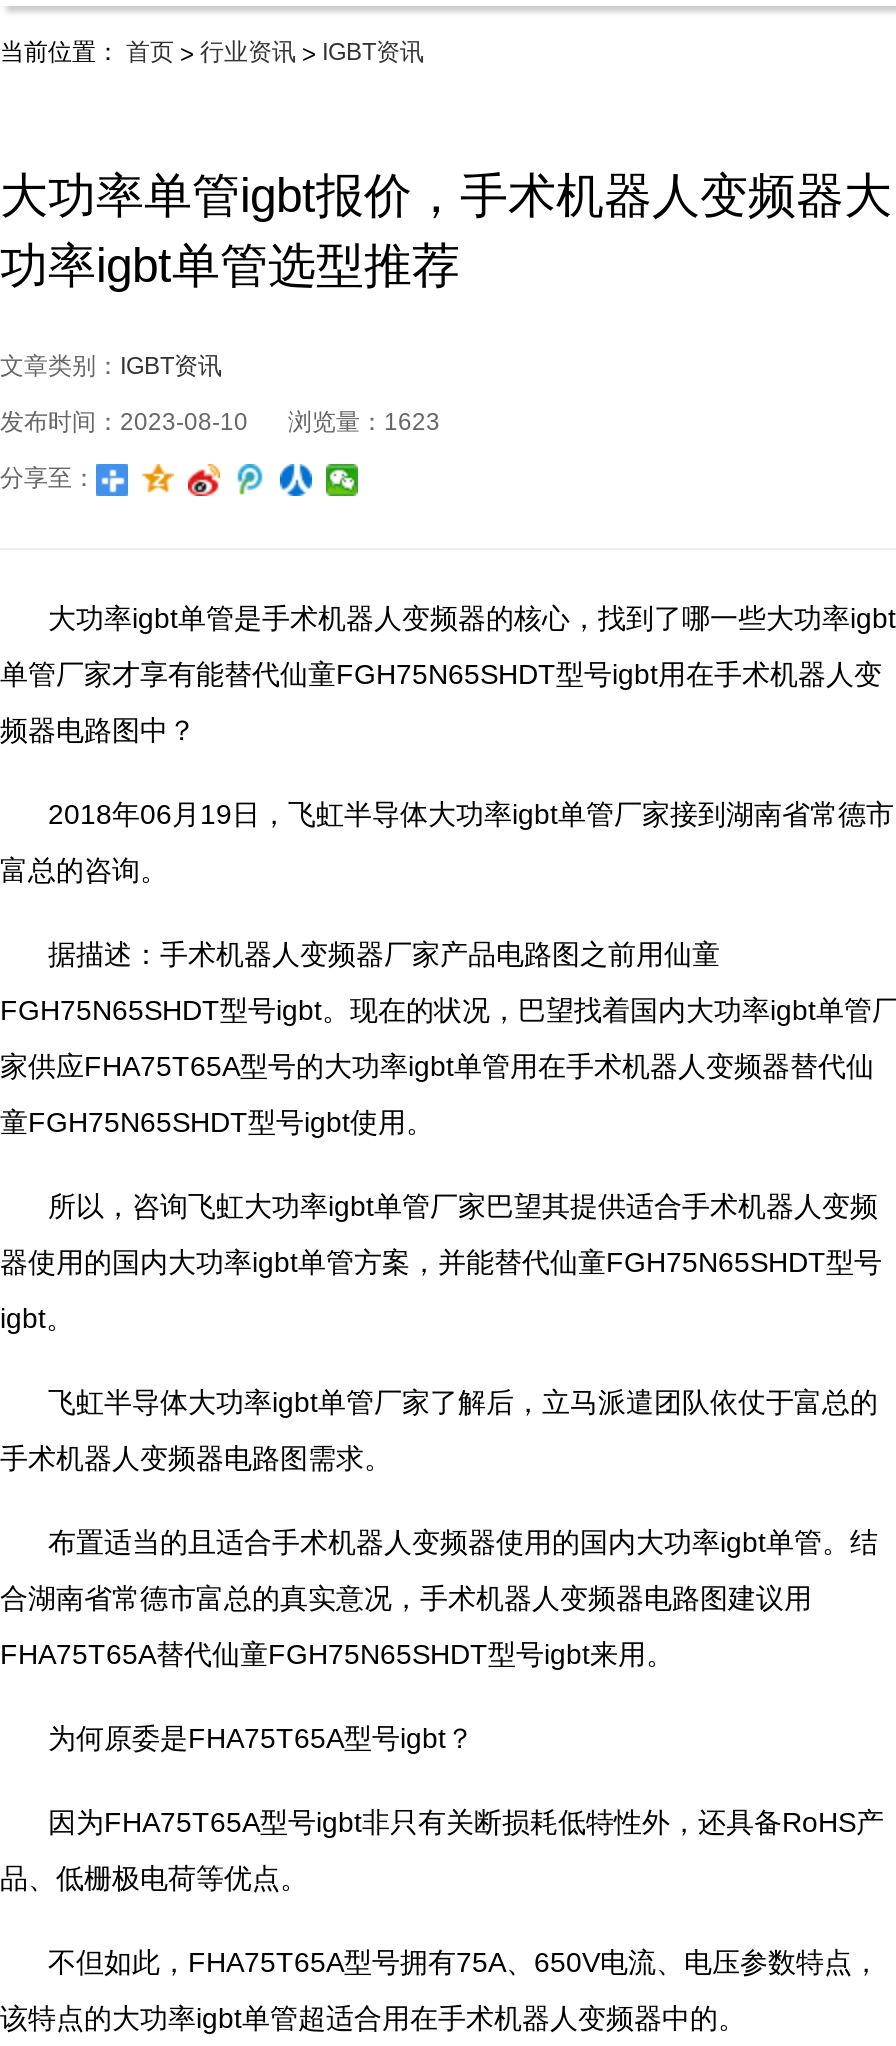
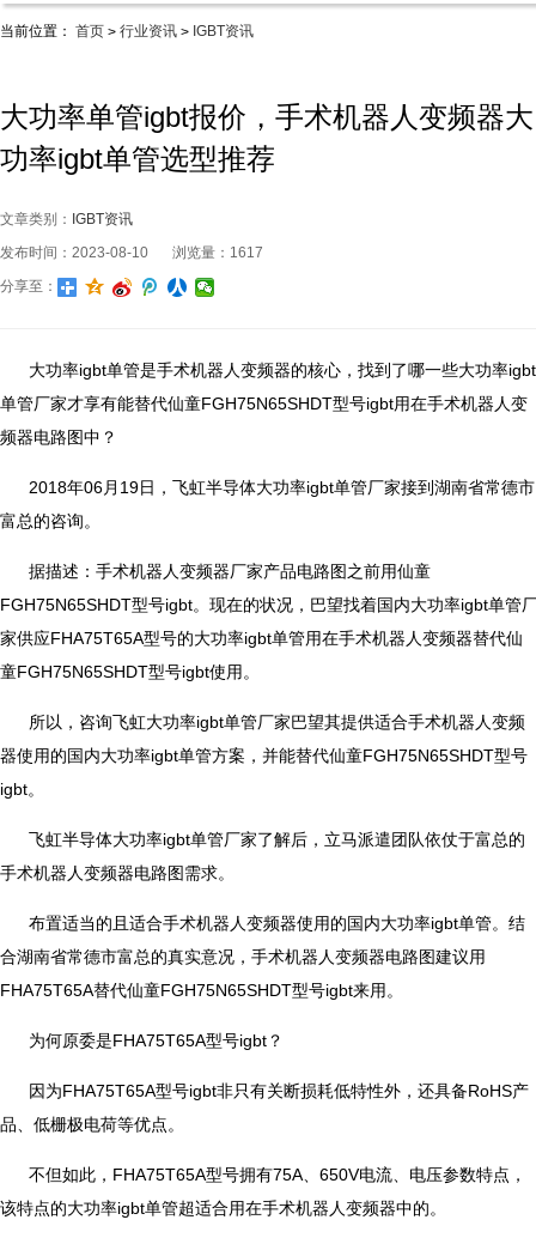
- 发布时间：2023-08-10 浏览量：1623
+ 发布时间：2023-08-10 浏览量：1617
